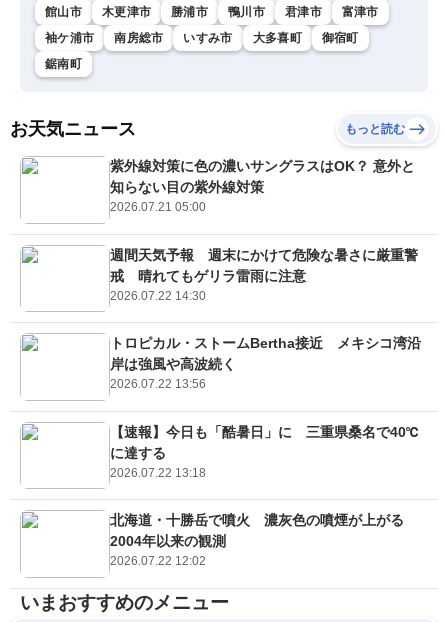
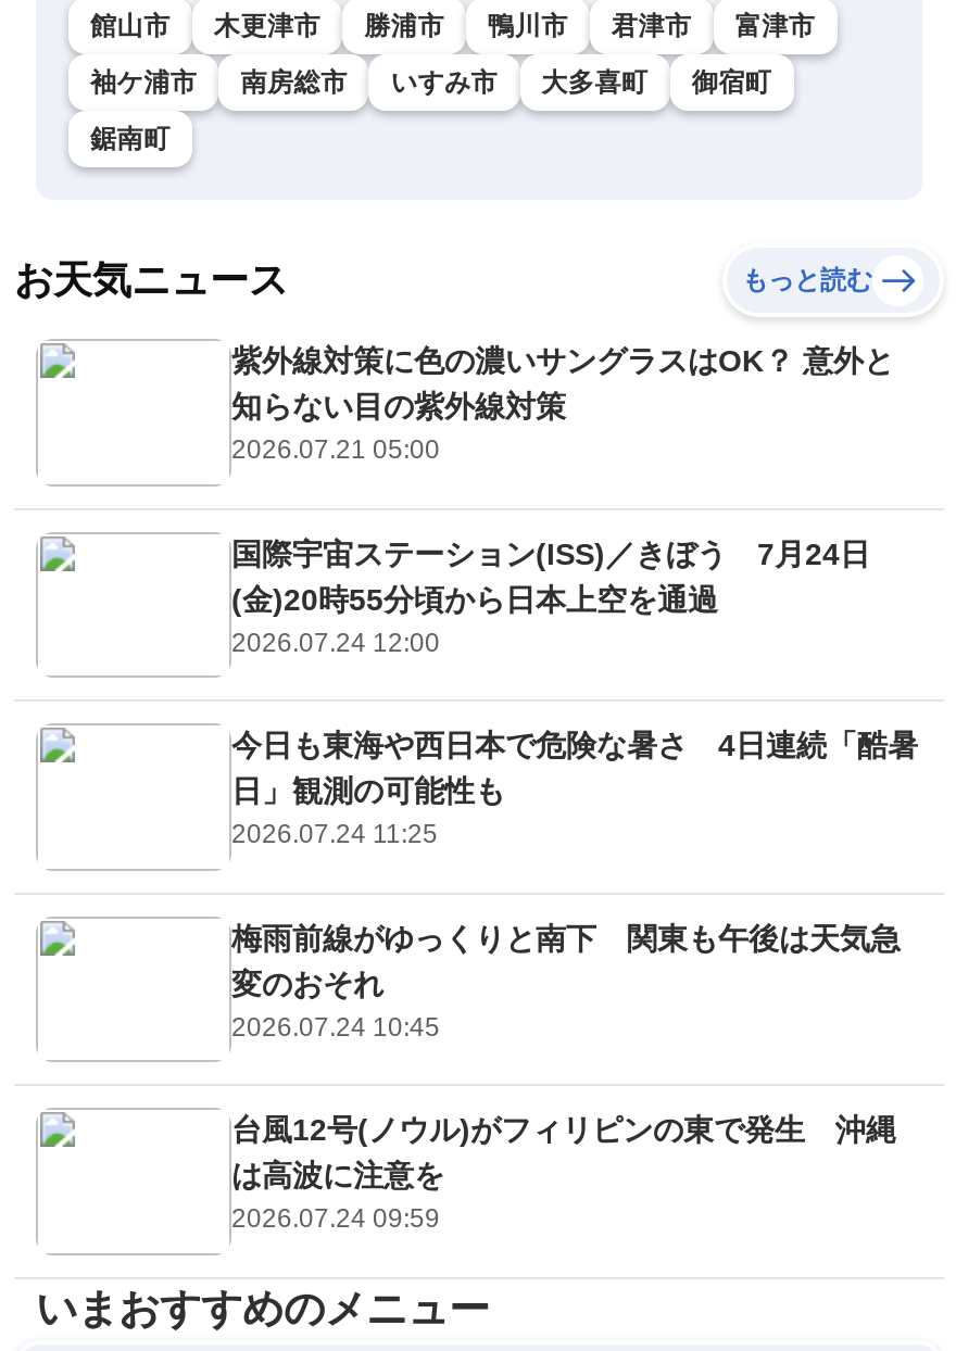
- 週間天気予報 週末にかけて危険な暑さに厳重警
- 戒 晴れてもゲリラ雷雨に注意
- 2026.07.22 14:30
+ 国際宇宙ステーション(ISS)／きぼう 7月24日
+ (金)20時55分頃から日本上空を通過
+ 2026.07.24 12:00

- トロピカル・ストームBertha接近 メキシコ湾沿
- 岸は強風や高波続く
- 2026.07.22 13:56
+ 今日も東海や西日本で危険な暑さ 4日連続「酷暑
+ 日」観測の可能性も
+ 2026.07.24 11:25

- 【速報】今日も「酷暑日」に 三重県桑名で40℃
- に達する
- 2026.07.22 13:18
+ 梅雨前線がゆっくりと南下 関東も午後は天気急
+ 変のおそれ
+ 2026.07.24 10:45

- 北海道・十勝岳で噴火 濃灰色の噴煙が上がる
- 2004年以来の観測
- 2026.07.22 12:02
+ 台風12号(ノウル)がフィリピンの東で発生 沖縄
+ は高波に注意を
+ 2026.07.24 09:59
